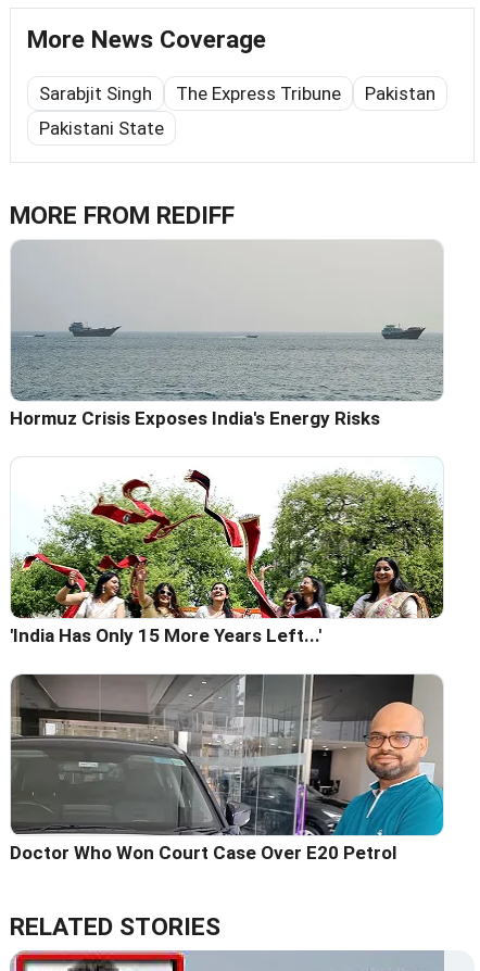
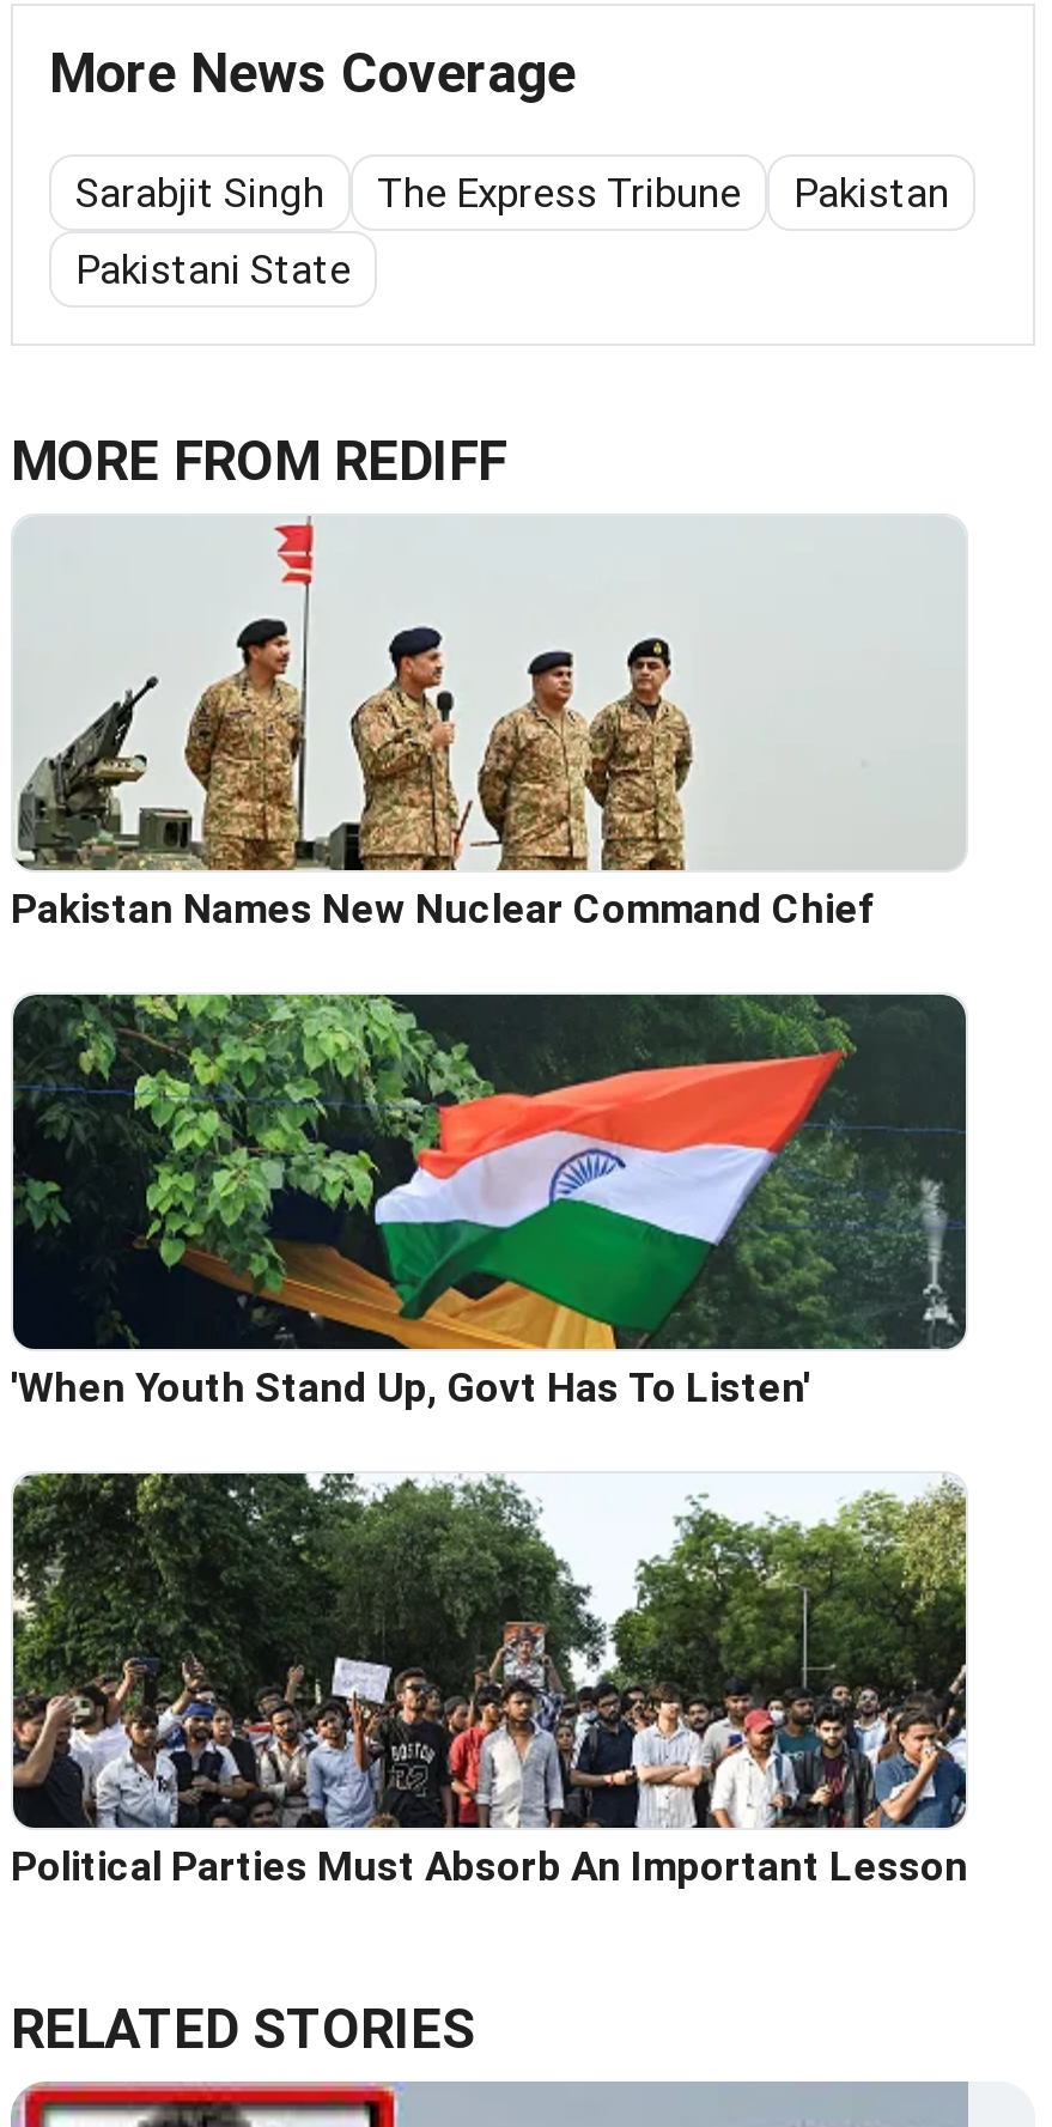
- [image]
- Hormuz Crisis Exposes India's Energy Risks
+ [image]
+ Pakistan Names New Nuclear Command Chief

- [image]
- 'India Has Only 15 More Years Left...'
+ [image]
+ 'When Youth Stand Up, Govt Has To Listen'

- [image]
- Doctor Who Won Court Case Over E20 Petrol
+ [image]
+ Political Parties Must Absorb An Important Lesson
